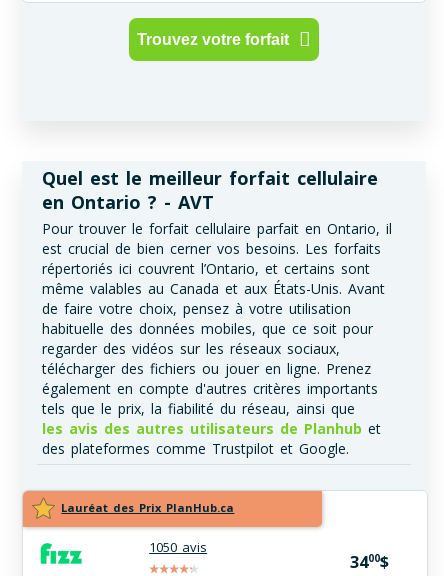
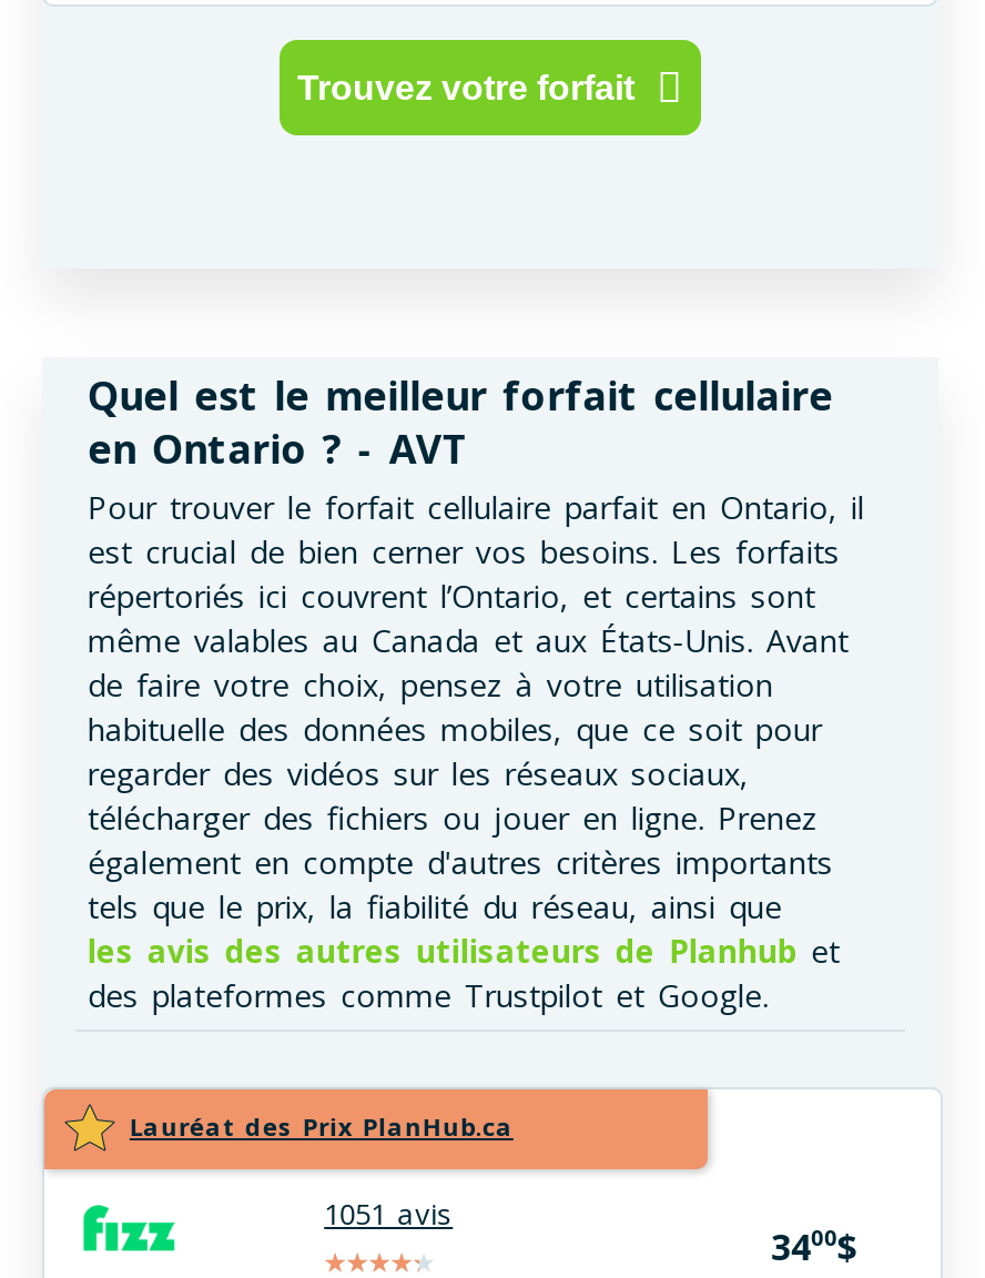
- 1050 avis
+ 1051 avis
